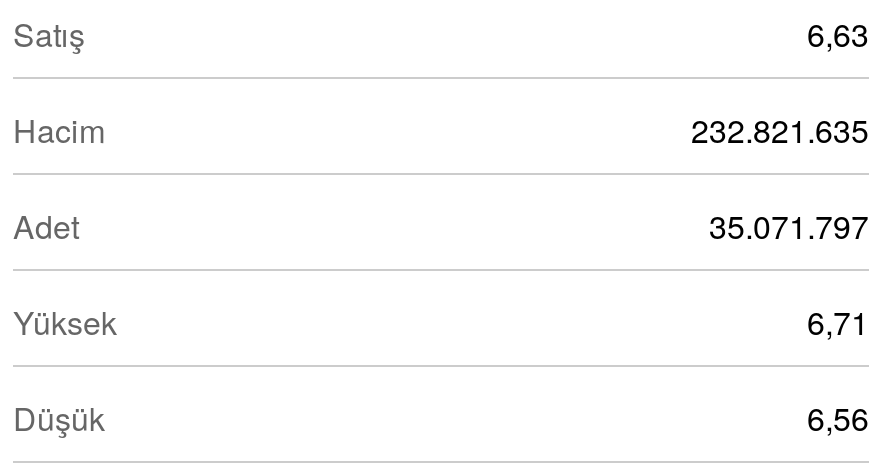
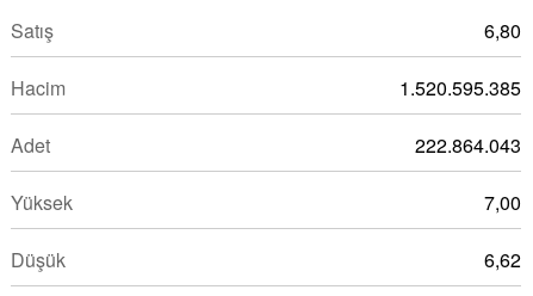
- 6,63
+ 6,80

- 232.821.635
+ 1.520.595.385

- 35.071.797
+ 222.864.043

- 6,71
+ 7,00

- 6,56
+ 6,62
